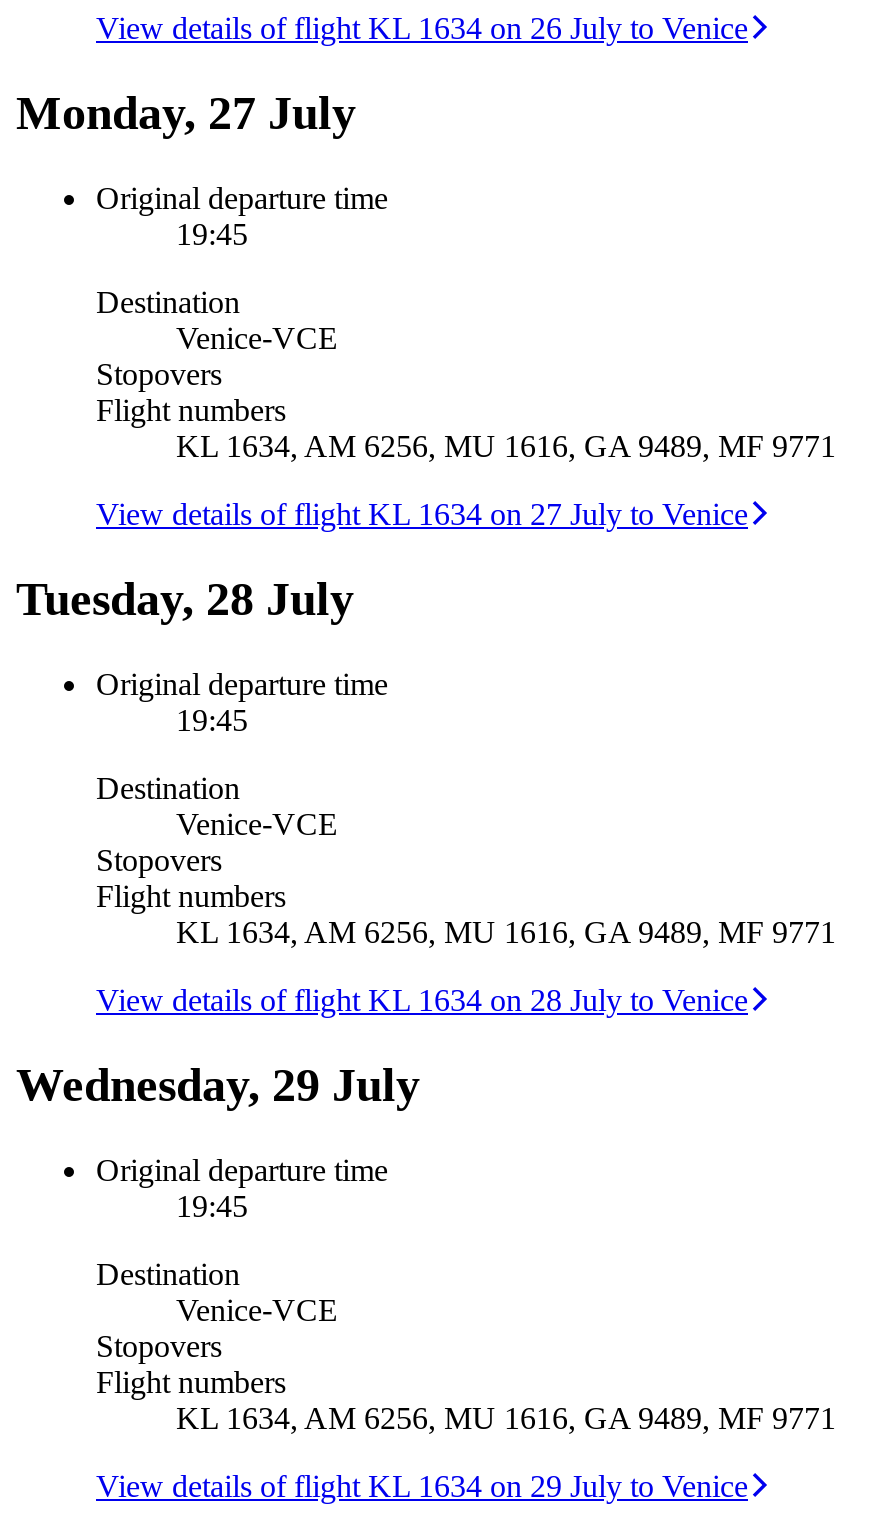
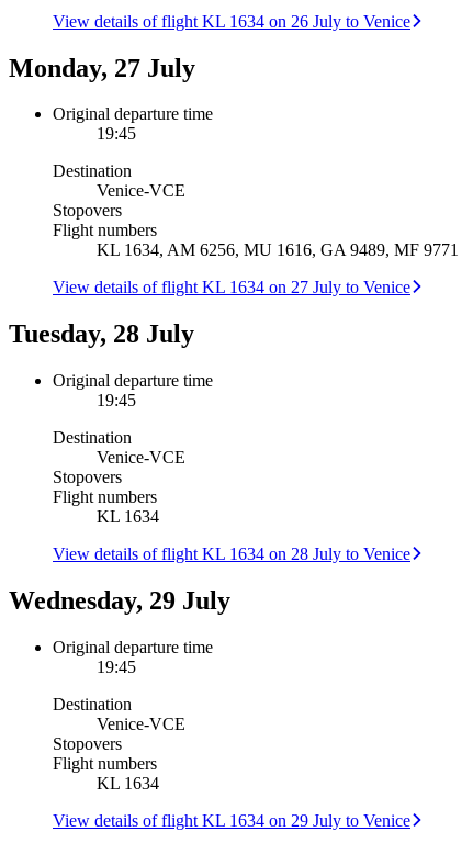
- KL 1634, AM 6256, MU 1616, GA 9489, MF 9771
+ KL 1634

- KL 1634, AM 6256, MU 1616, GA 9489, MF 9771
+ KL 1634
